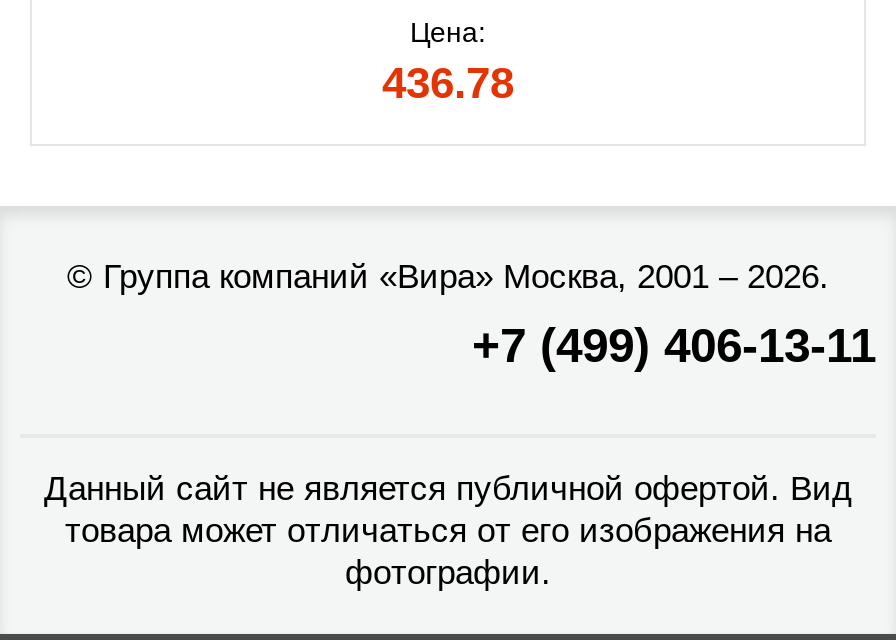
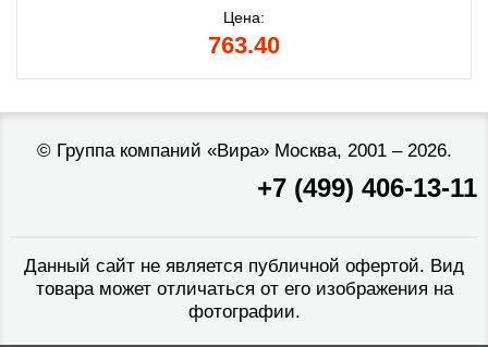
- 436.78
+ 763.40
